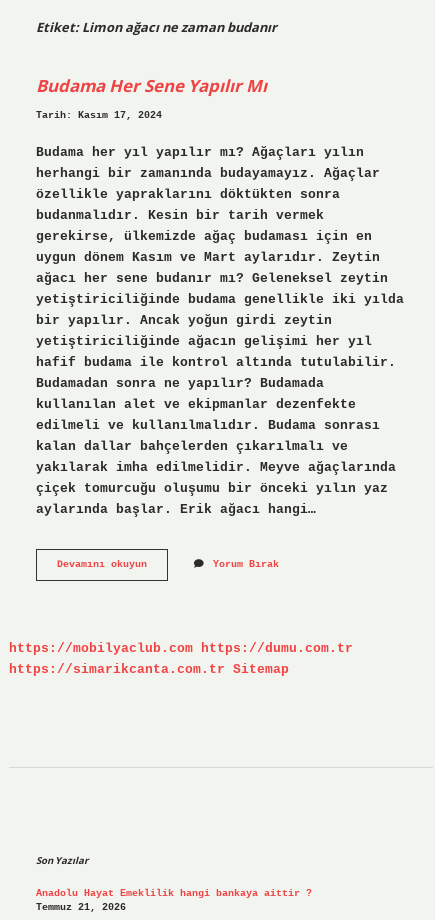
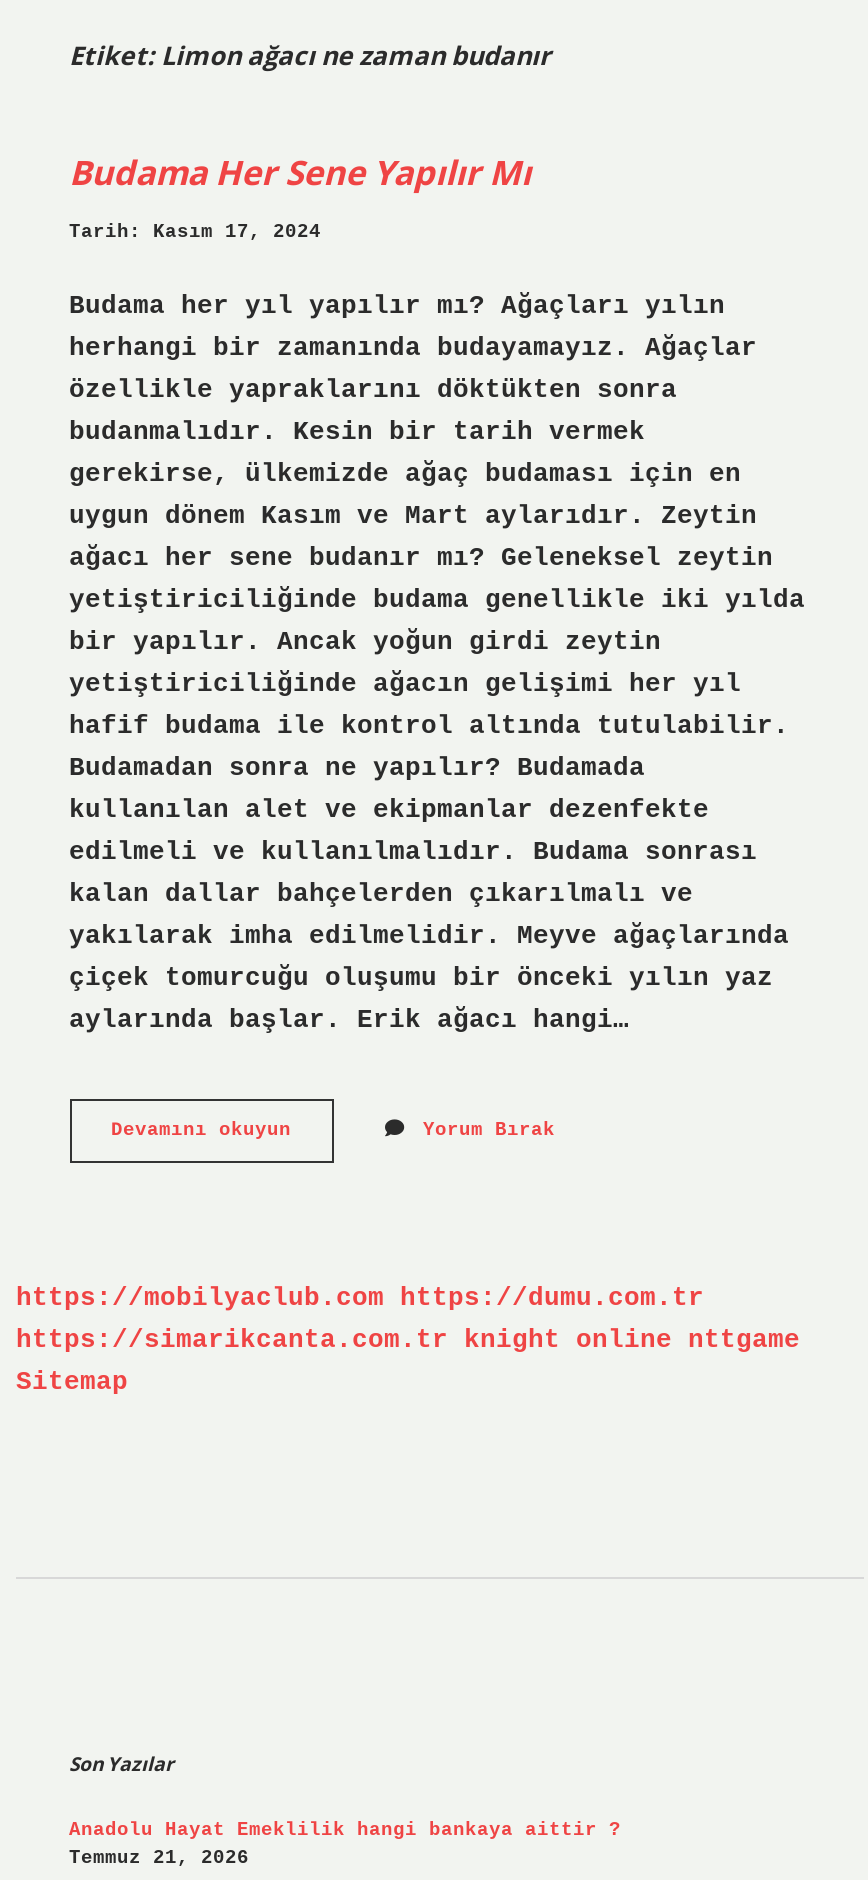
- https://simarikcanta.com.tr Sitemap
+ https://simarikcanta.com.tr knight online nttgame
+ Sitemap
